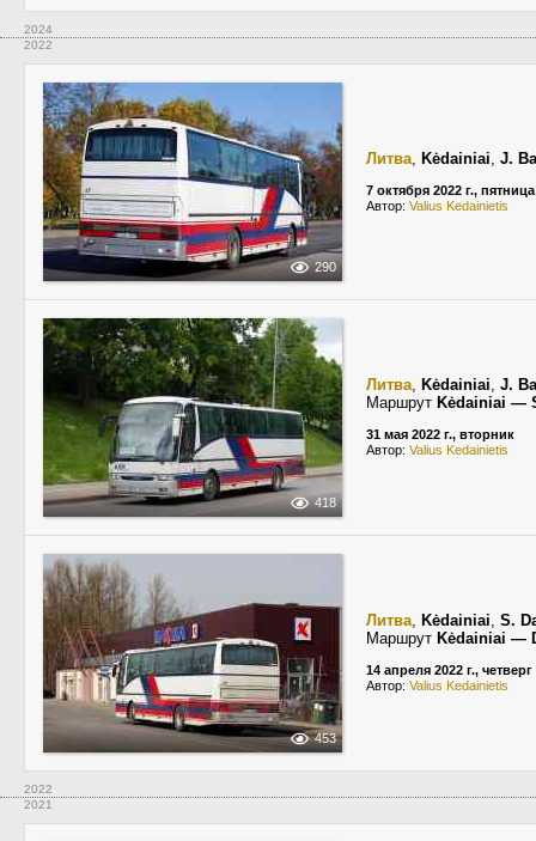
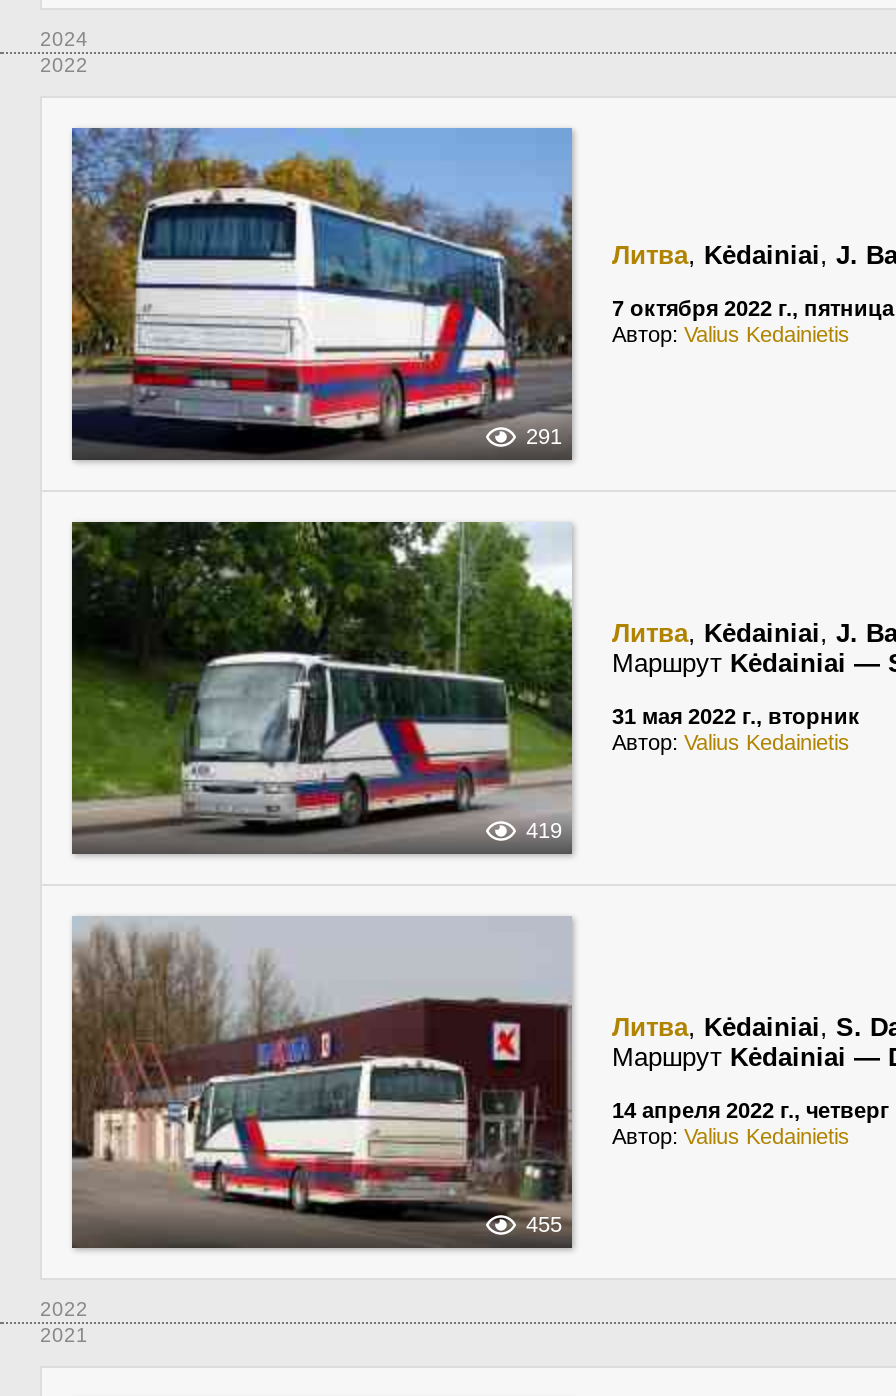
- 290
+ 291

- 418
+ 419

- 453
+ 455
